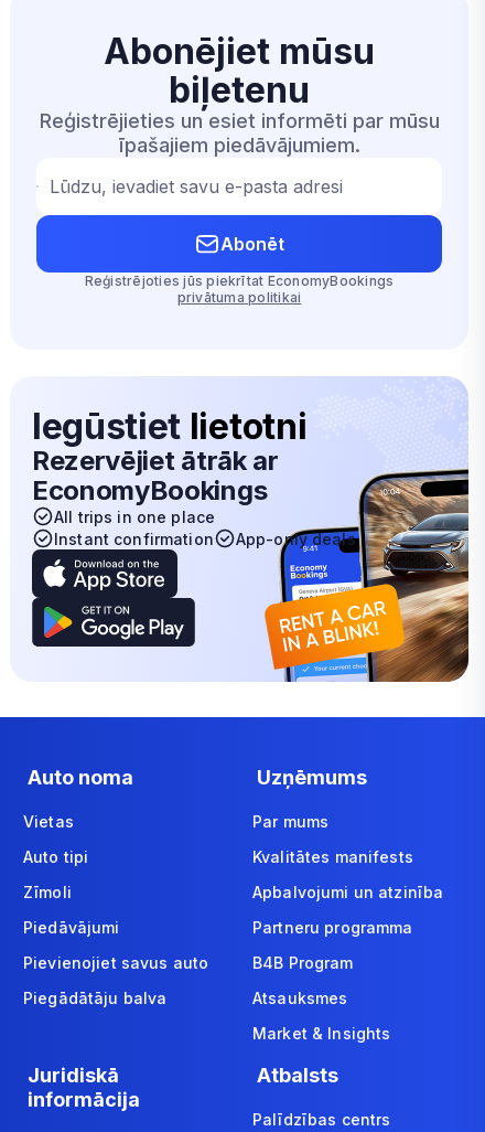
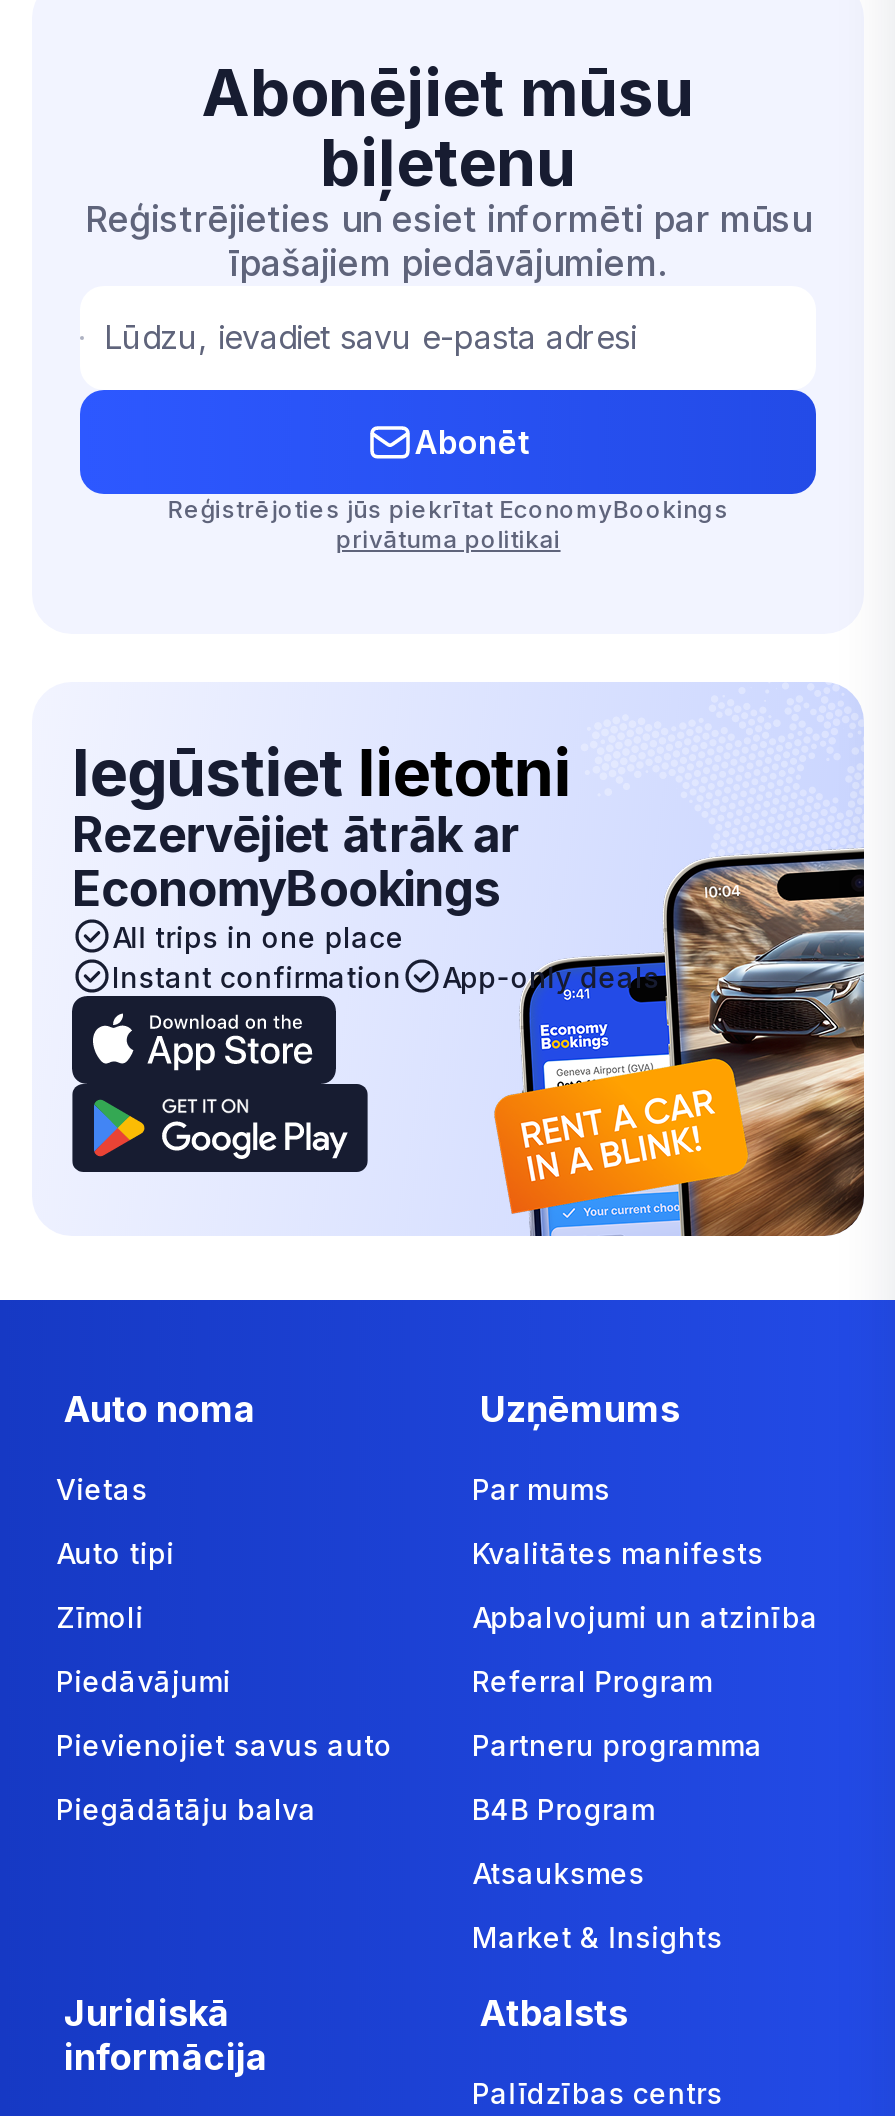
+ Referral Program
